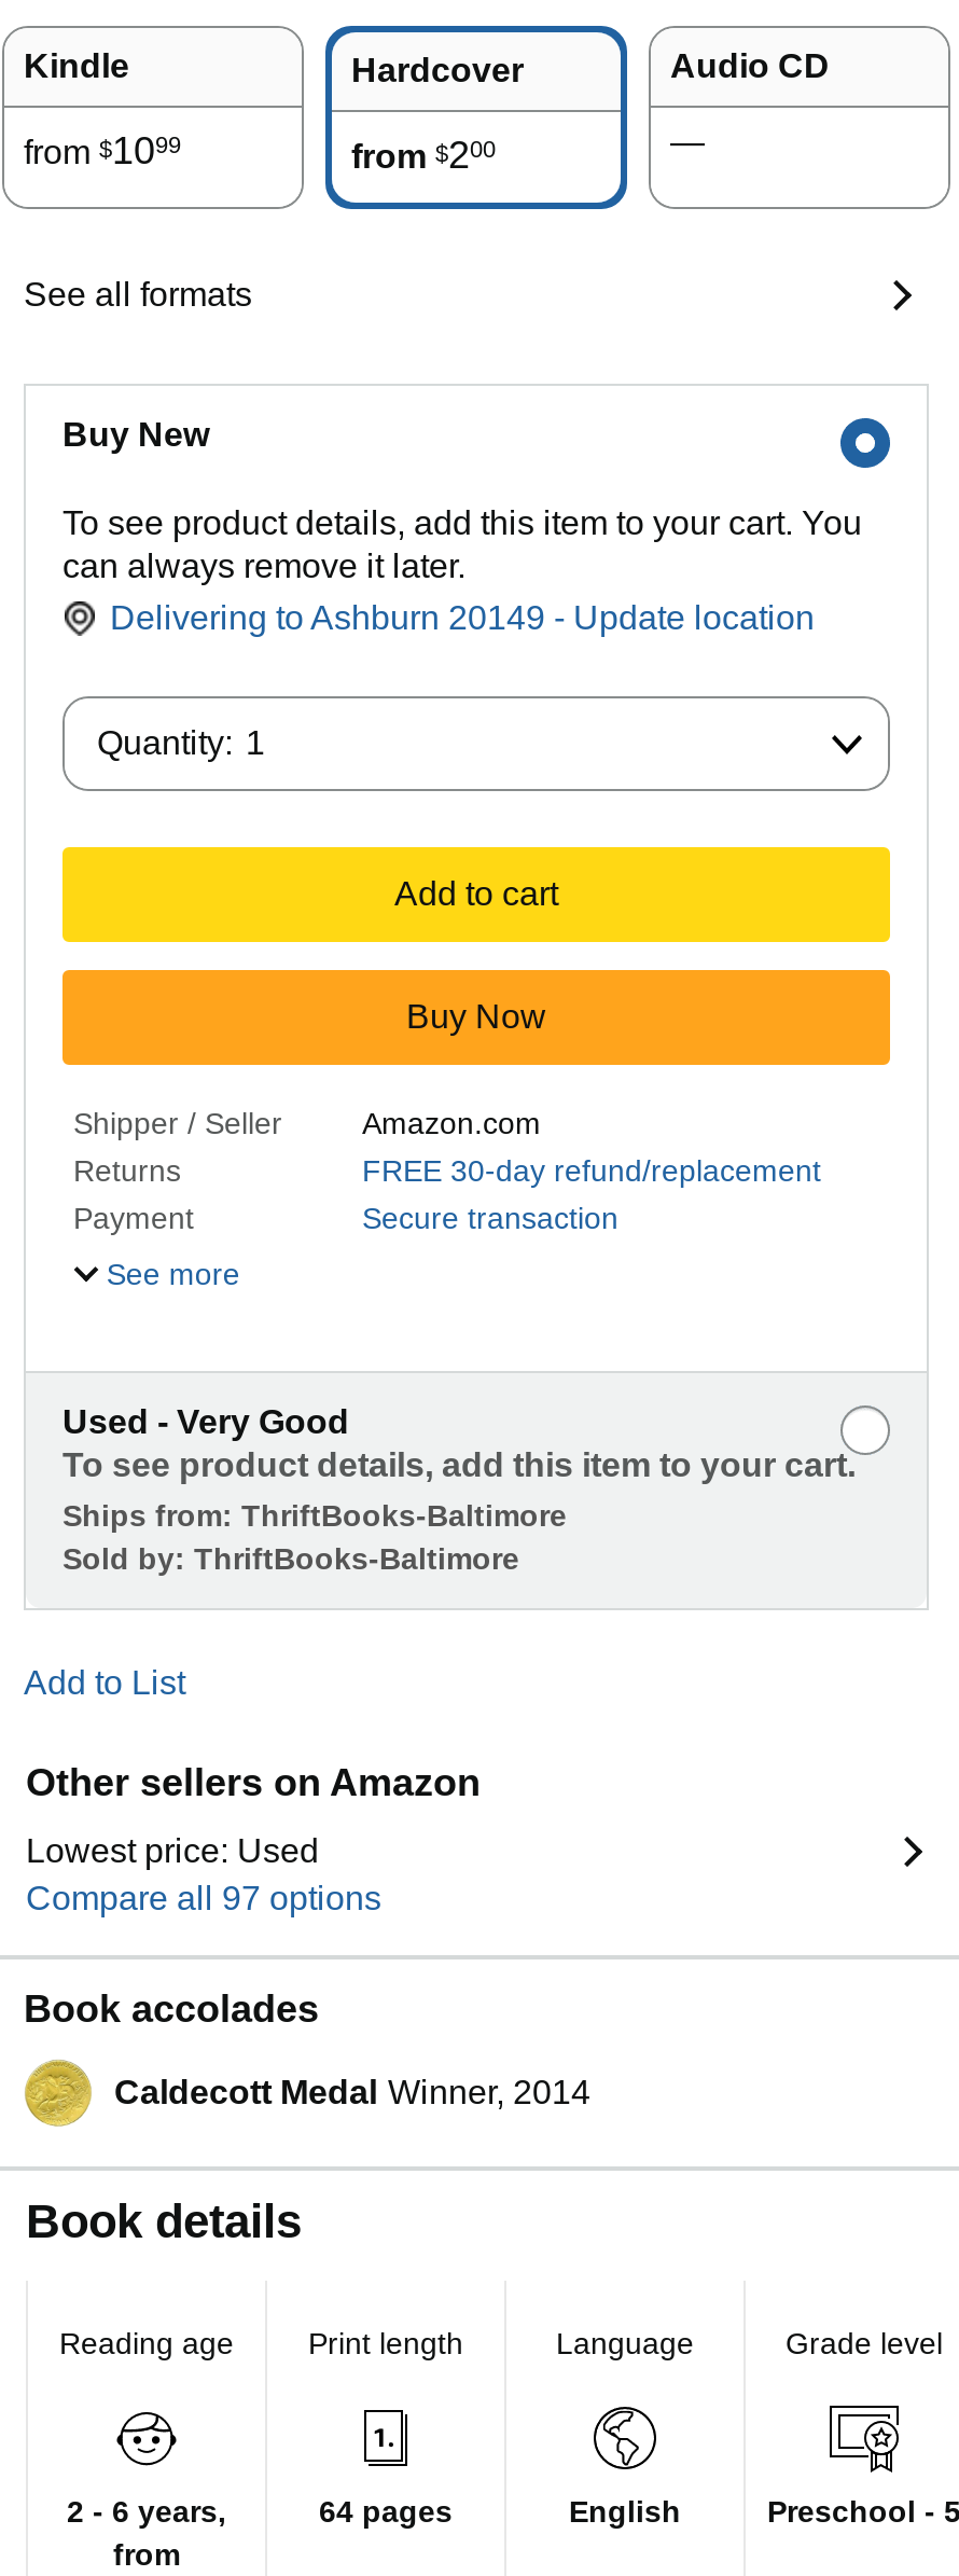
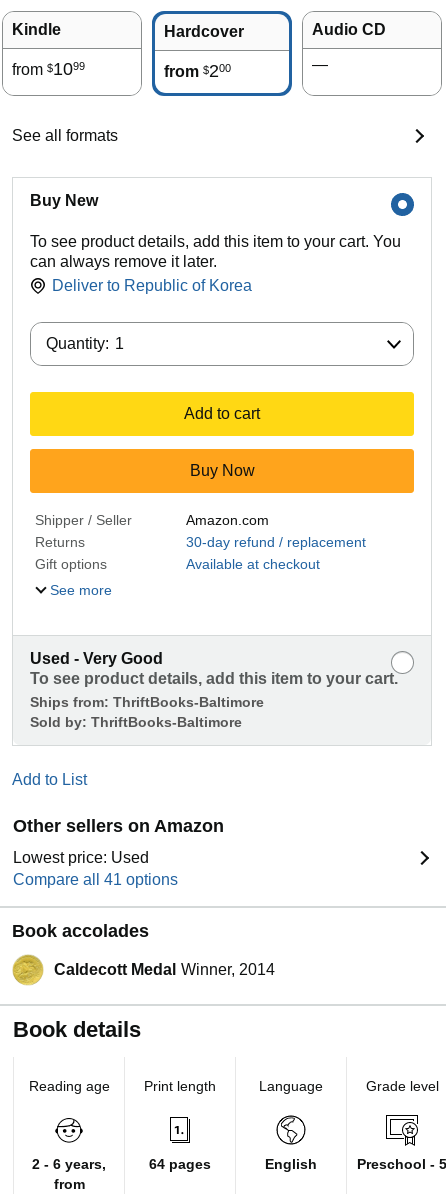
- Delivering to Ashburn 20149 - Update location
+ Deliver to Republic of Korea

- FREE 30-day refund/replacement
- Payment
- Secure transaction
+ 30-day refund / replacement
+ Gift options
+ Available at checkout

- Compare all 97 options
+ Compare all 41 options
